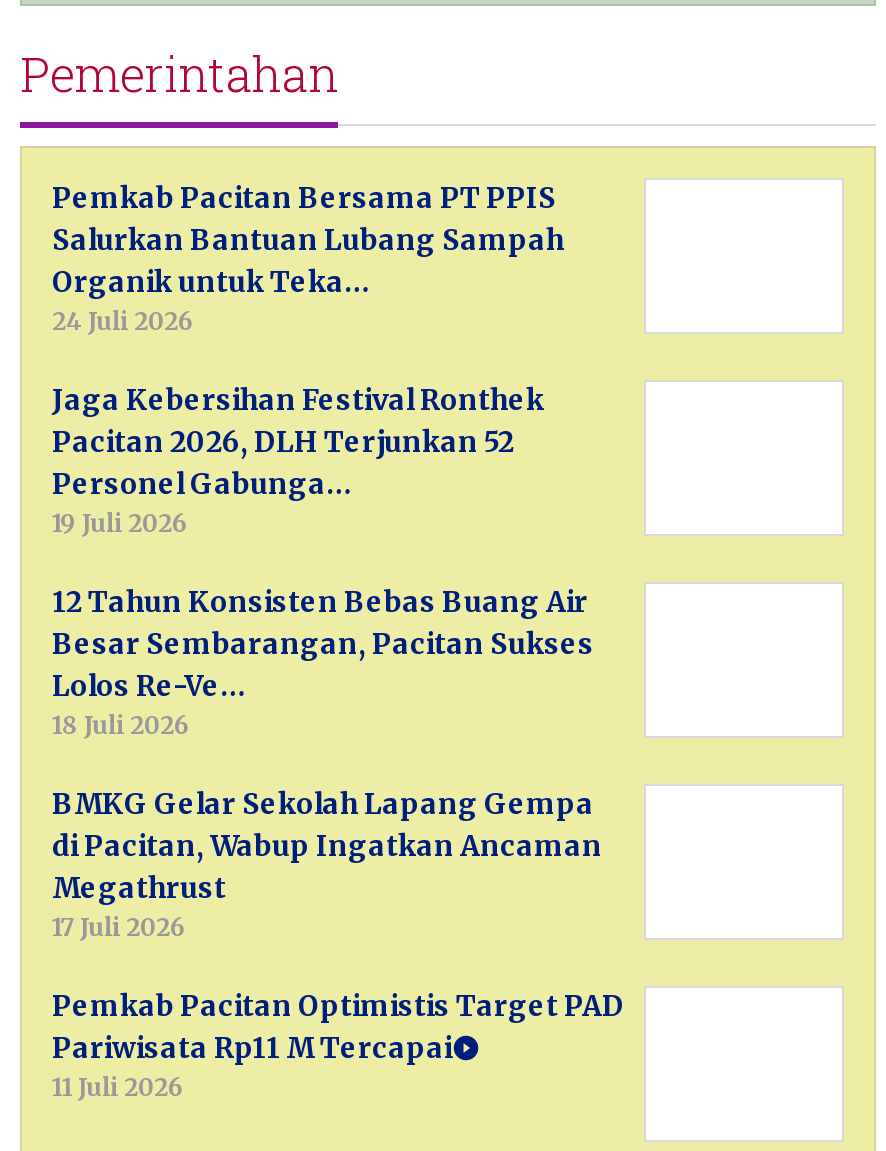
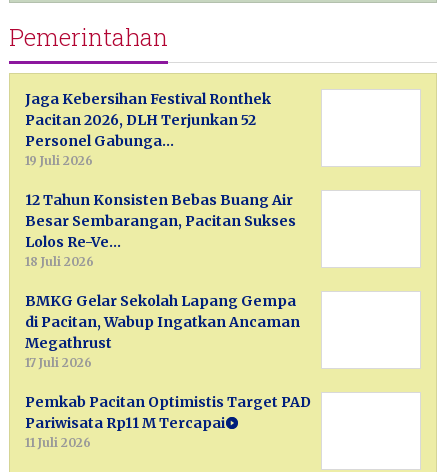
- Pemkab Pacitan Bersama PT PPIS
- Salurkan Bantuan Lubang Sampah
- Organik untuk Teka…
- 24 Juli 2026
